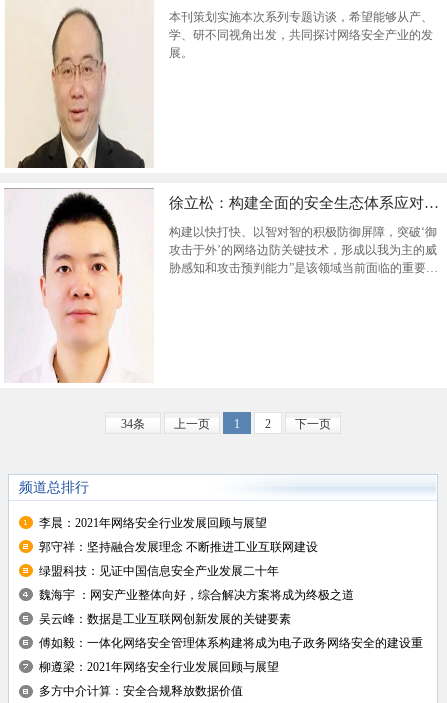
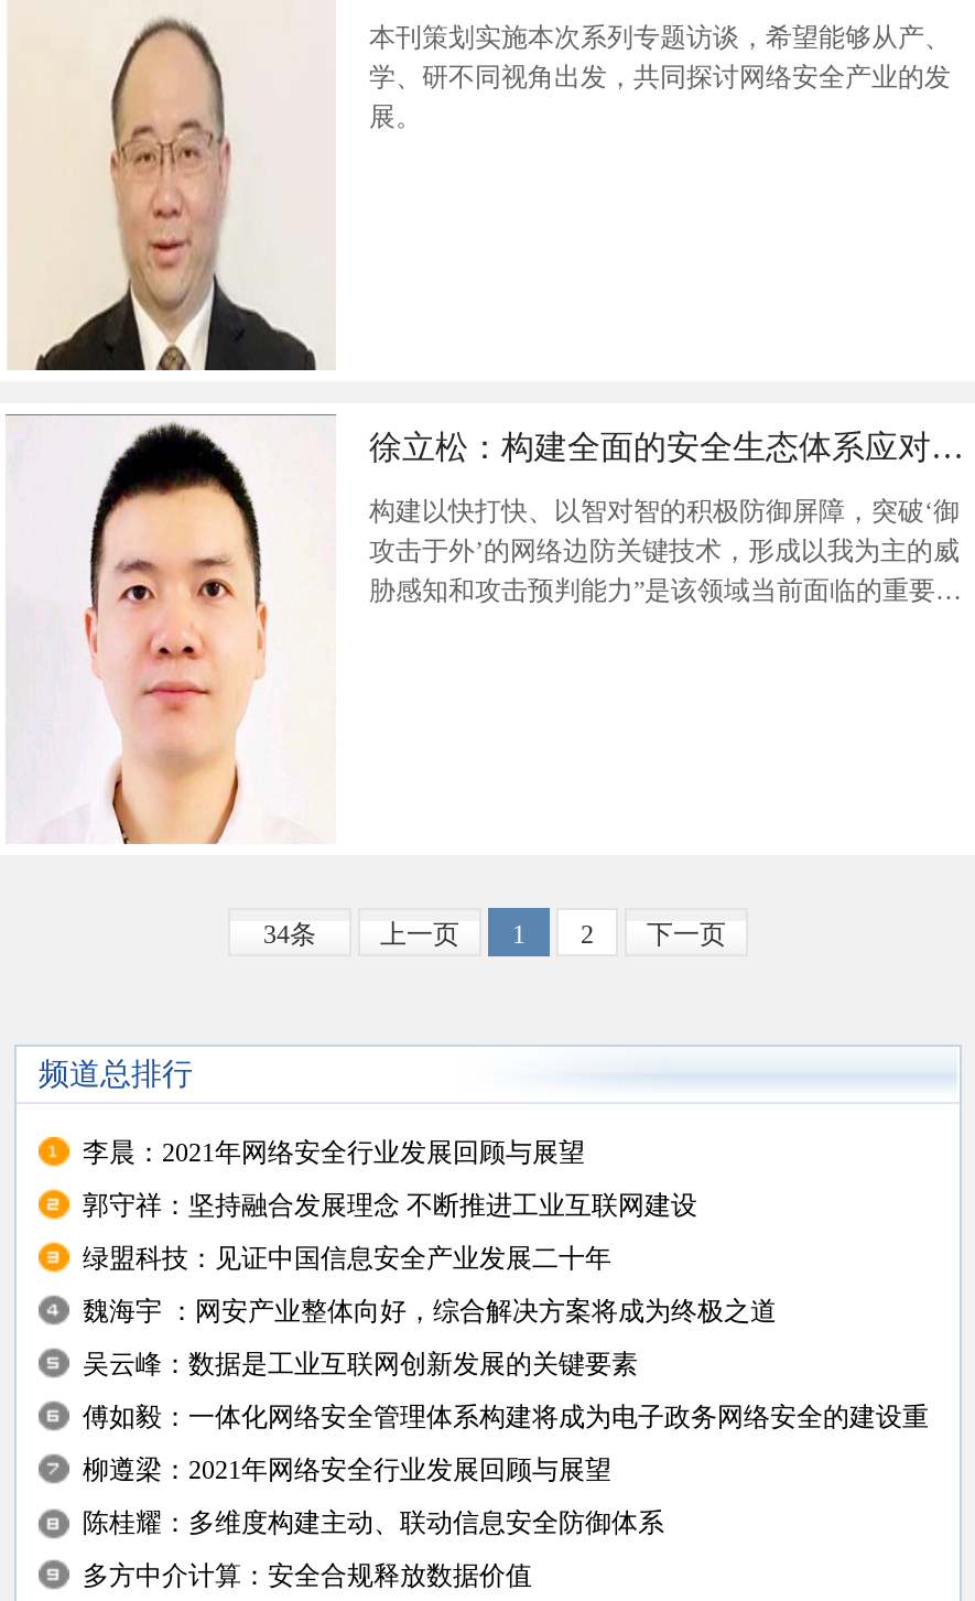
+ 陈桂耀：多维度构建主动、联动信息安全防御体系
